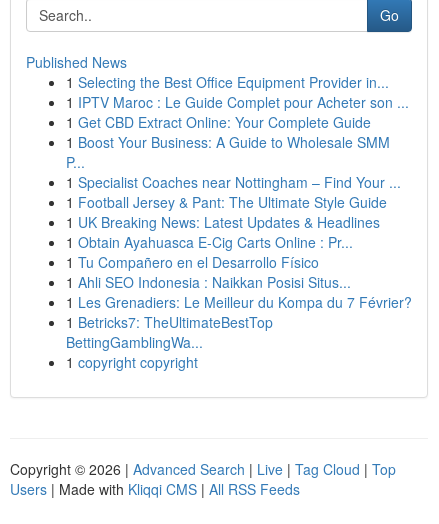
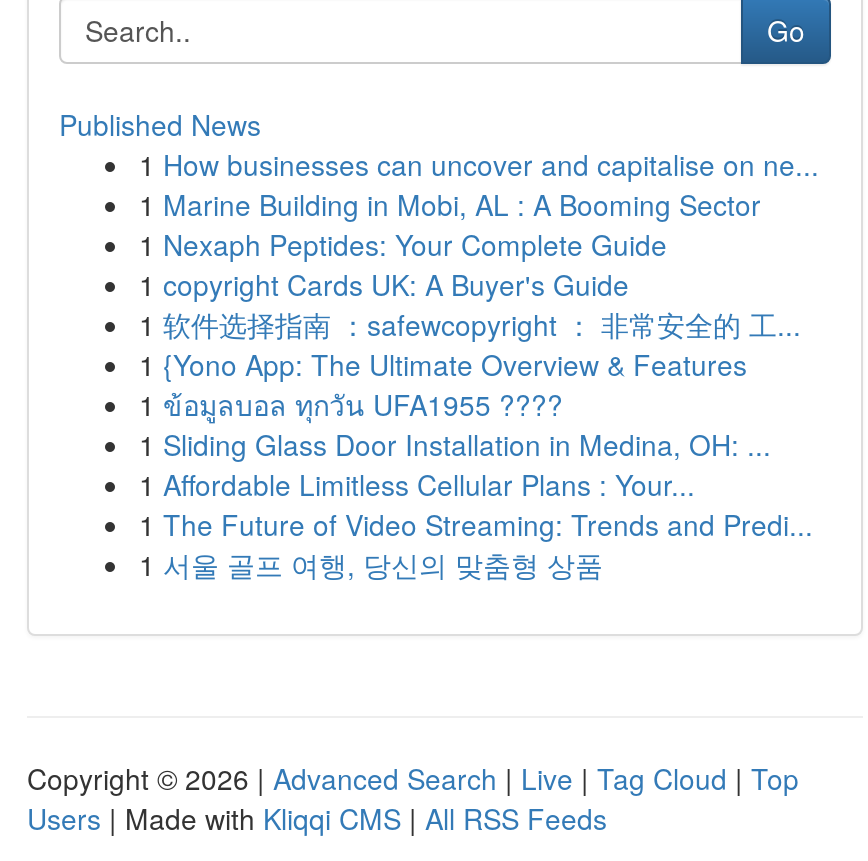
- 1 Selecting the Best Office Equipment Provider in...
- 1 IPTV Maroc : Le Guide Complet pour Acheter son ...
- 1 Get CBD Extract Online: Your Complete Guide
- 1 Boost Your Business: A Guide to Wholesale SMM
- P...
- 1 Specialist Coaches near Nottingham – Find Your ...
- 1 Football Jersey & Pant: The Ultimate Style Guide
- 1 UK Breaking News: Latest Updates & Headlines
- 1 Obtain Ayahuasca E-Cig Carts Online : Pr...
- 1 Tu Compañero en el Desarrollo Físico
- 1 Ahli SEO Indonesia : Naikkan Posisi Situs...
- 1 Les Grenadiers: Le Meilleur du Kompa du 7 Février?
- 1 Betricks7: TheUltimateBestTop
- BettingGamblingWa...
- 1 copyright copyright
+ 1 How businesses can uncover and capitalise on ne...
+ 1 Marine Building in Mobi, AL : A Booming Sector
+ 1 Nexaph Peptides: Your Complete Guide
+ 1 copyright Cards UK: A Buyer's Guide
+ 1 软件选择指南 ：safewcopyright ： 非常安全的 工...
+ 1 {Yono App: The Ultimate Overview & Features
+ 1 ข้อมูลบอล ทุกวัน UFA1955 ????
+ 1 Sliding Glass Door Installation in Medina, OH: ...
+ 1 Affordable Limitless Cellular Plans : Your...
+ 1 The Future of Video Streaming: Trends and Predi...
+ 1 서울 골프 여행, 당신의 맞춤형 상품
